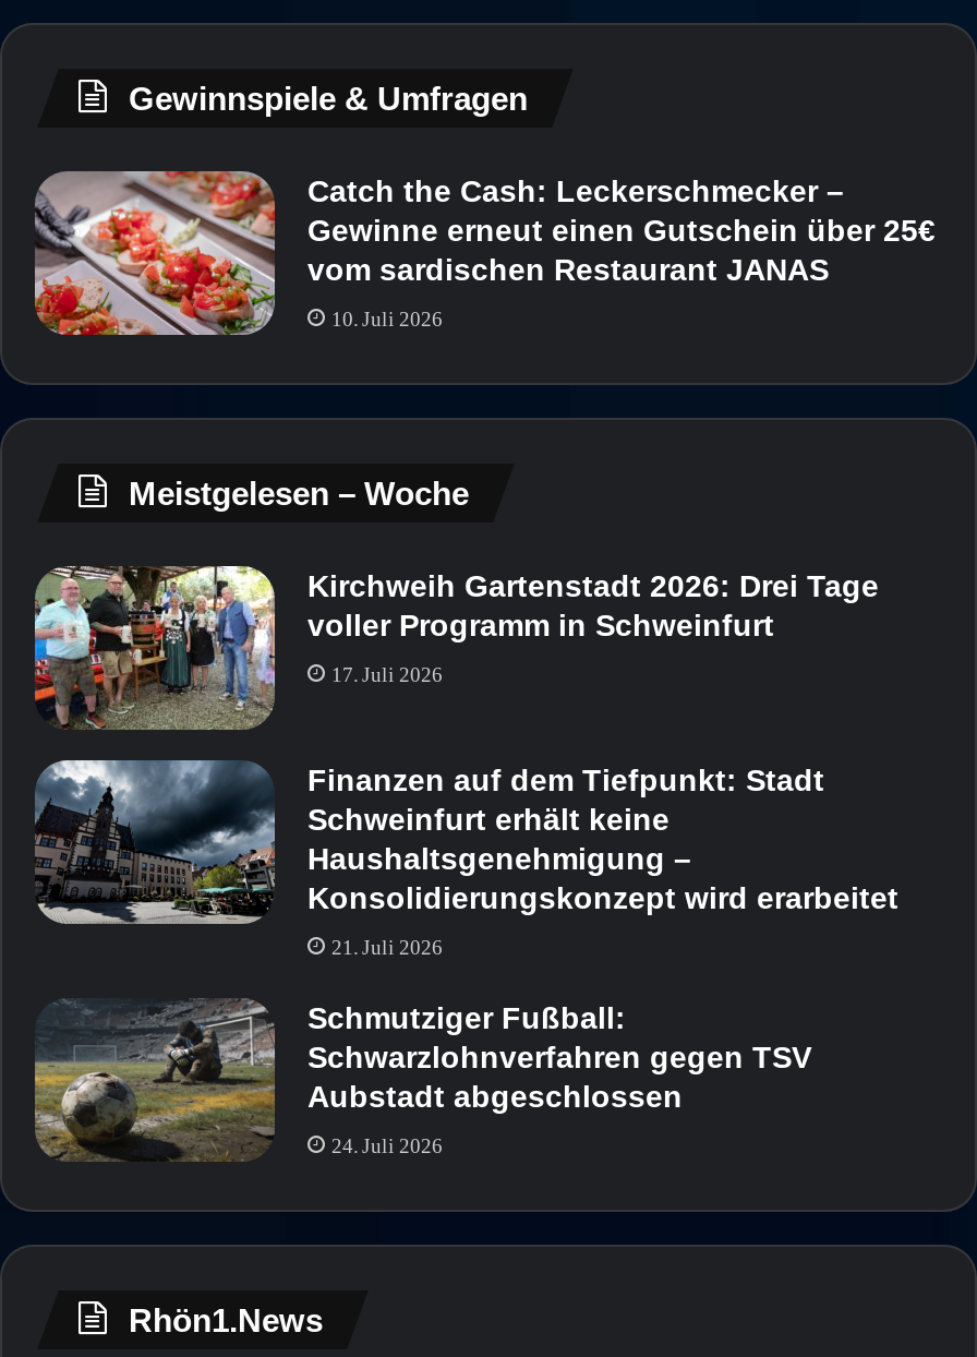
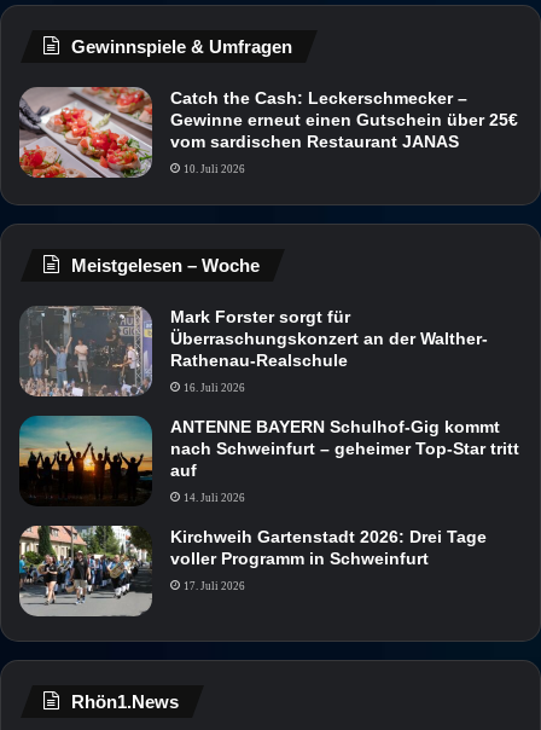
+ Mark Forster sorgt für
+ Überraschungskonzert an der Walther-
+ Rathenau-Realschule
+ 16. Juli 2026
+ ANTENNE BAYERN Schulhof-Gig kommt
+ nach Schweinfurt – geheimer Top-Star tritt
+ auf
+ 14. Juli 2026

- [image]
+ [image]

moved down: Kirchweih Gartenstadt 2026: Drei Tage | voller Programm in Schweinfurt | 17. Juli 2026

- [image]
+ [image]

- Finanzen auf dem Tiefpunkt: Stadt
- Schweinfurt erhält keine
- Haushaltsgenehmigung –
- Konsolidierungskonzept wird erarbeitet
- 21. Juli 2026
- Schmutziger Fußball:
- Schwarzlohnverfahren gegen TSV
- Aubstadt abgeschlossen
- 24. Juli 2026

- [image]
+ [image]
